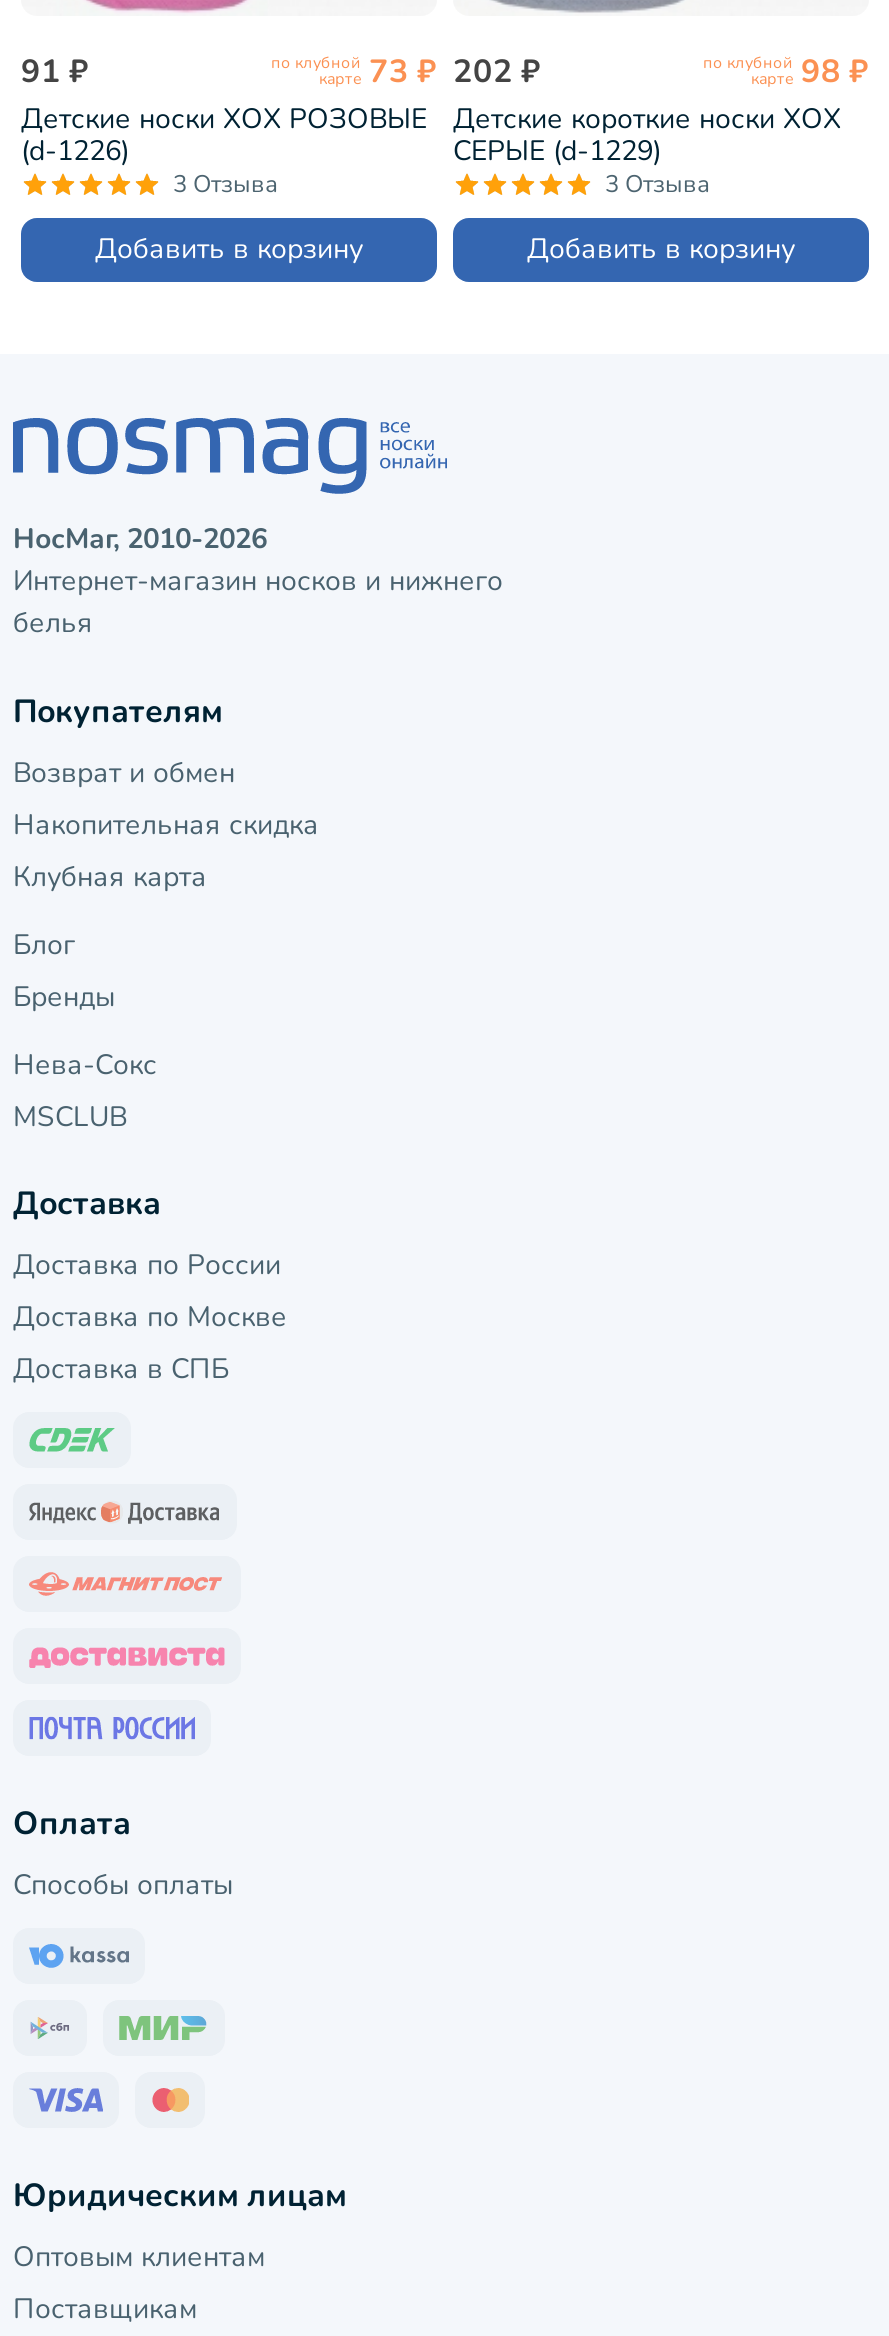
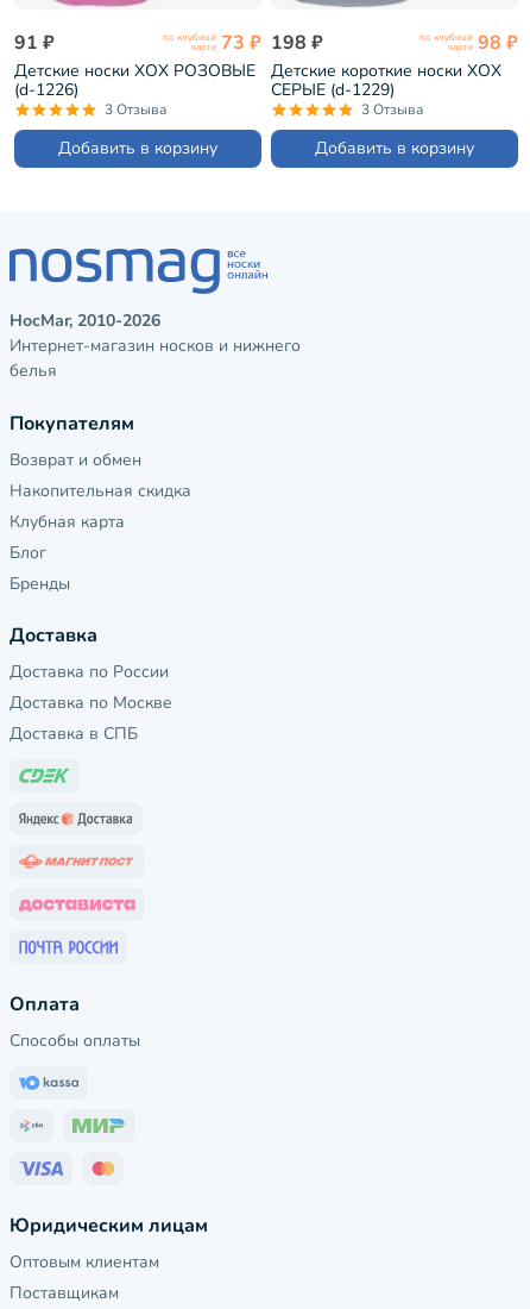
- 202 ₽
+ 198 ₽

- Нева-Сокс
- MSCLUB
